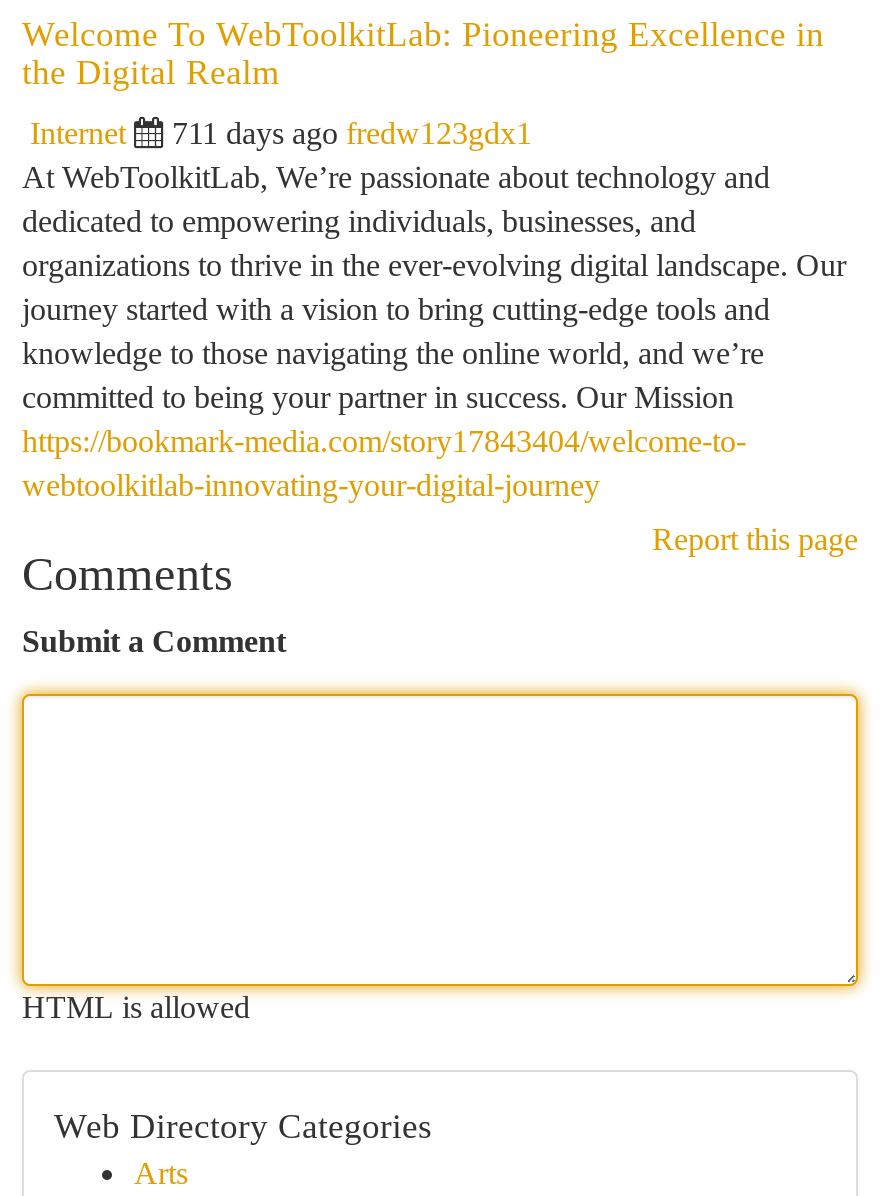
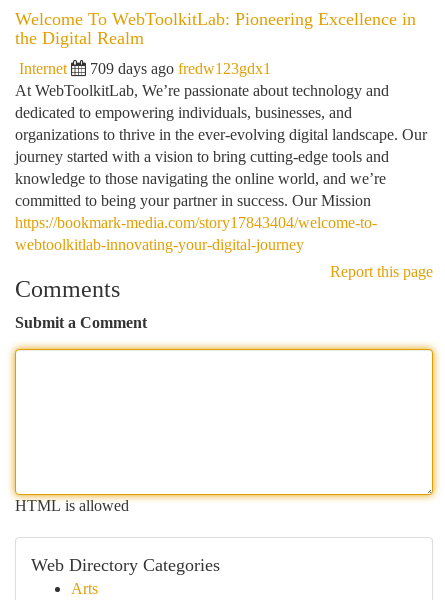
- 711 days ago fredw123gdx1
+ 709 days ago fredw123gdx1
